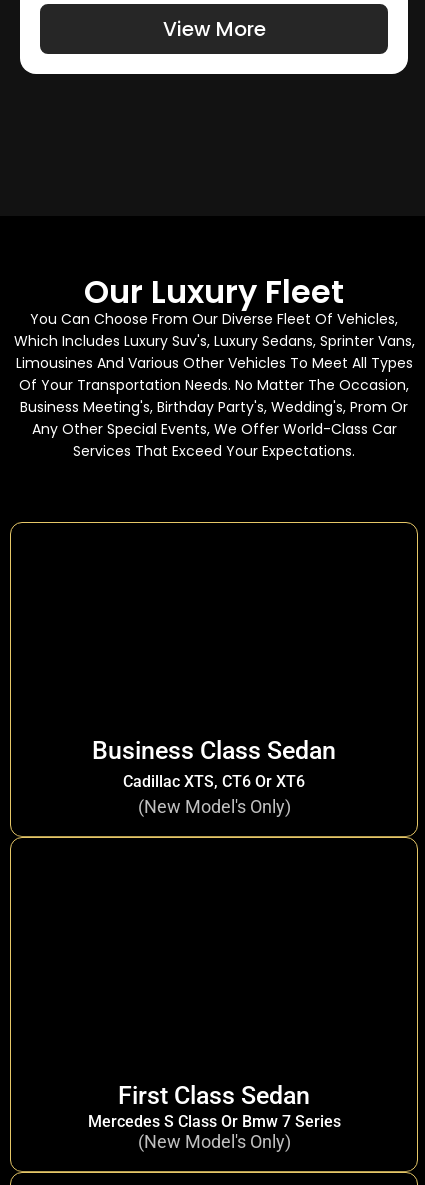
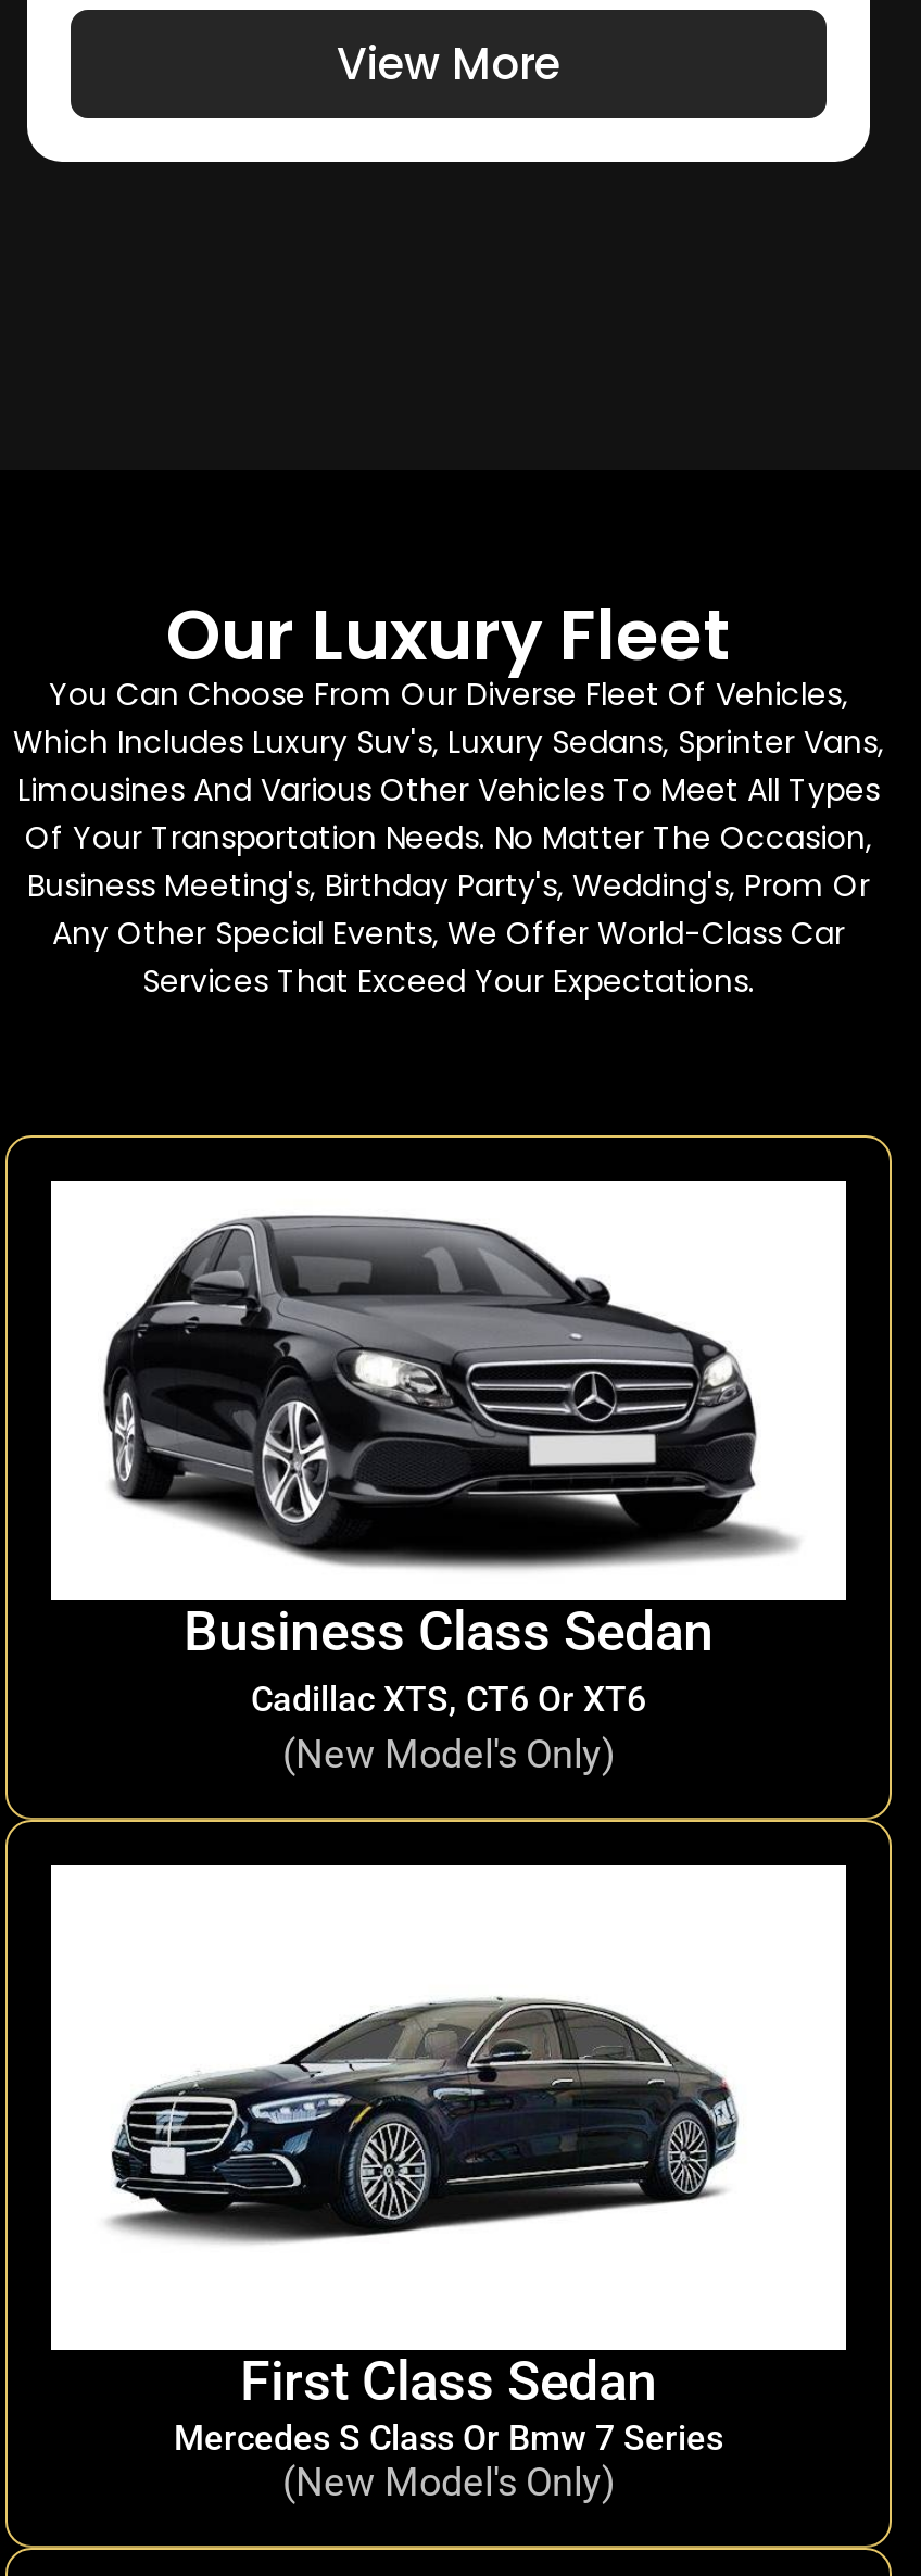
+ [image]

+ [image]
